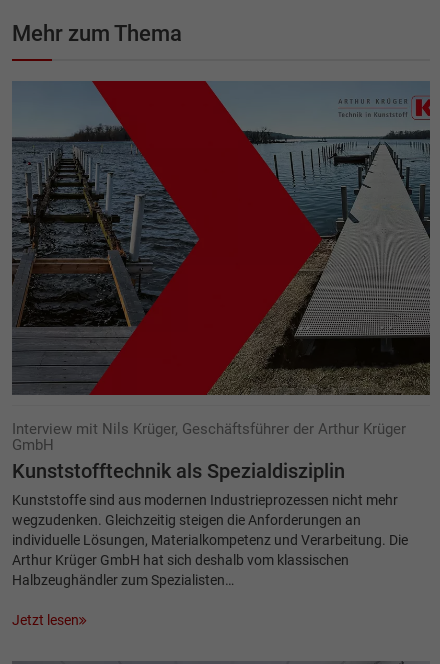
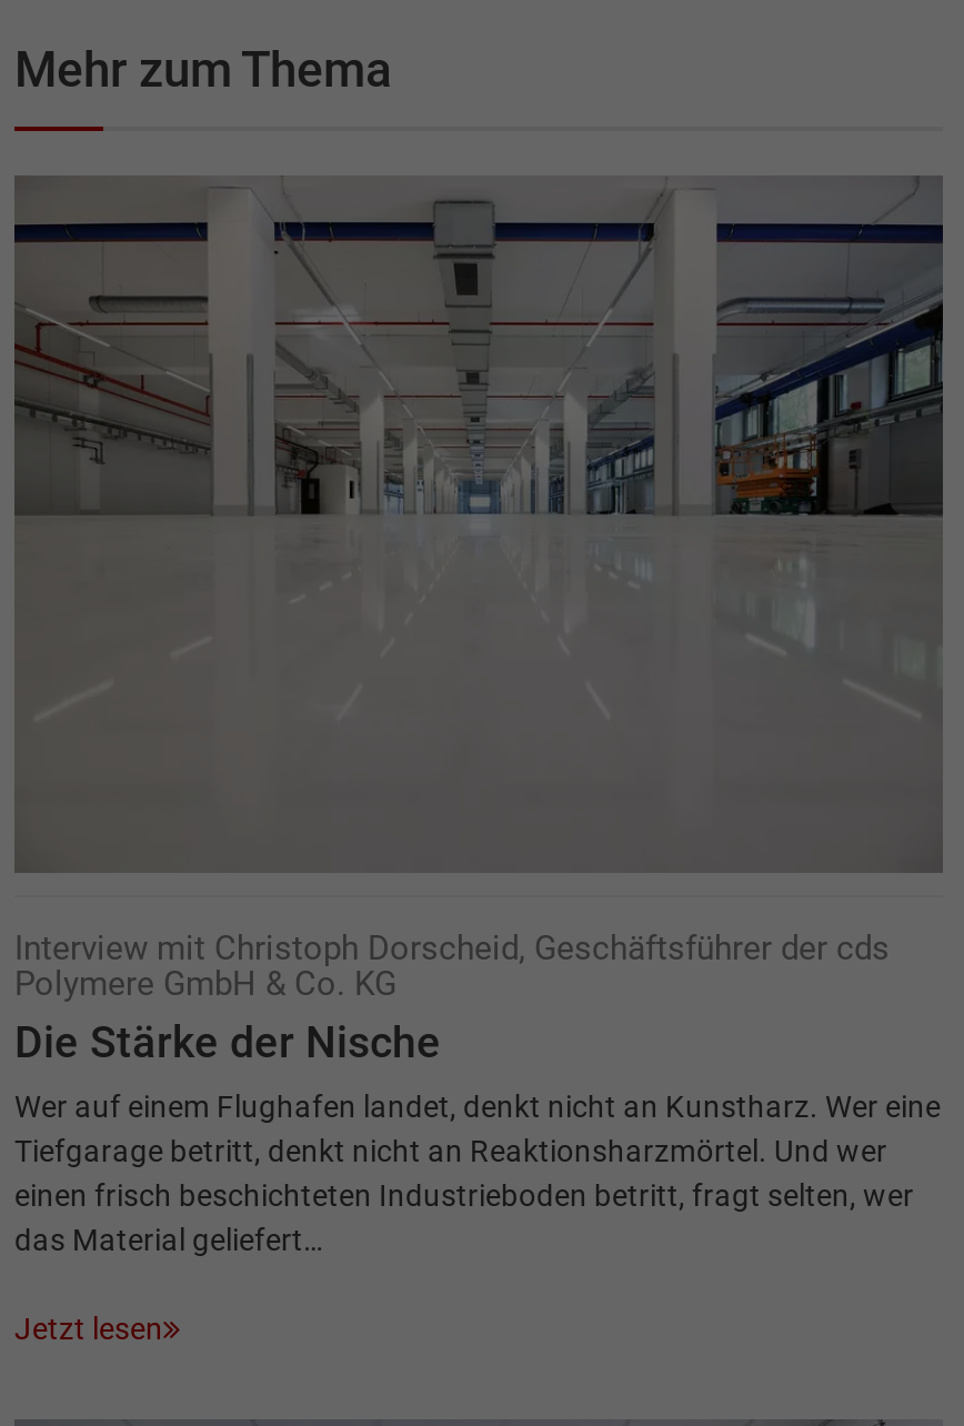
- [image]
- Interview mit Nils Krüger, Geschäftsführer der Arthur Krüger
- GmbH
- Kunststofftechnik als Spezialdisziplin
- Kunststoffe sind aus modernen Industrieprozessen nicht mehr
- wegzudenken. Gleichzeitig steigen die Anforderungen an
- individuelle Lösungen, Materialkompetenz und Verarbeitung. Die
- Arthur Krüger GmbH hat sich deshalb vom klassischen
- Halbzeughändler zum Spezialisten…
+ [image]
+ Interview mit Christoph Dorscheid, Geschäftsführer der cds
+ Polymere GmbH & Co. KG
+ Die Stärke der Nische
+ Wer auf einem Flughafen landet, denkt nicht an Kunstharz. Wer eine
+ Tiefgarage betritt, denkt nicht an Reaktionsharzmörtel. Und wer
+ einen frisch beschichteten Industrieboden betritt, fragt selten, wer
+ das Material geliefert…
